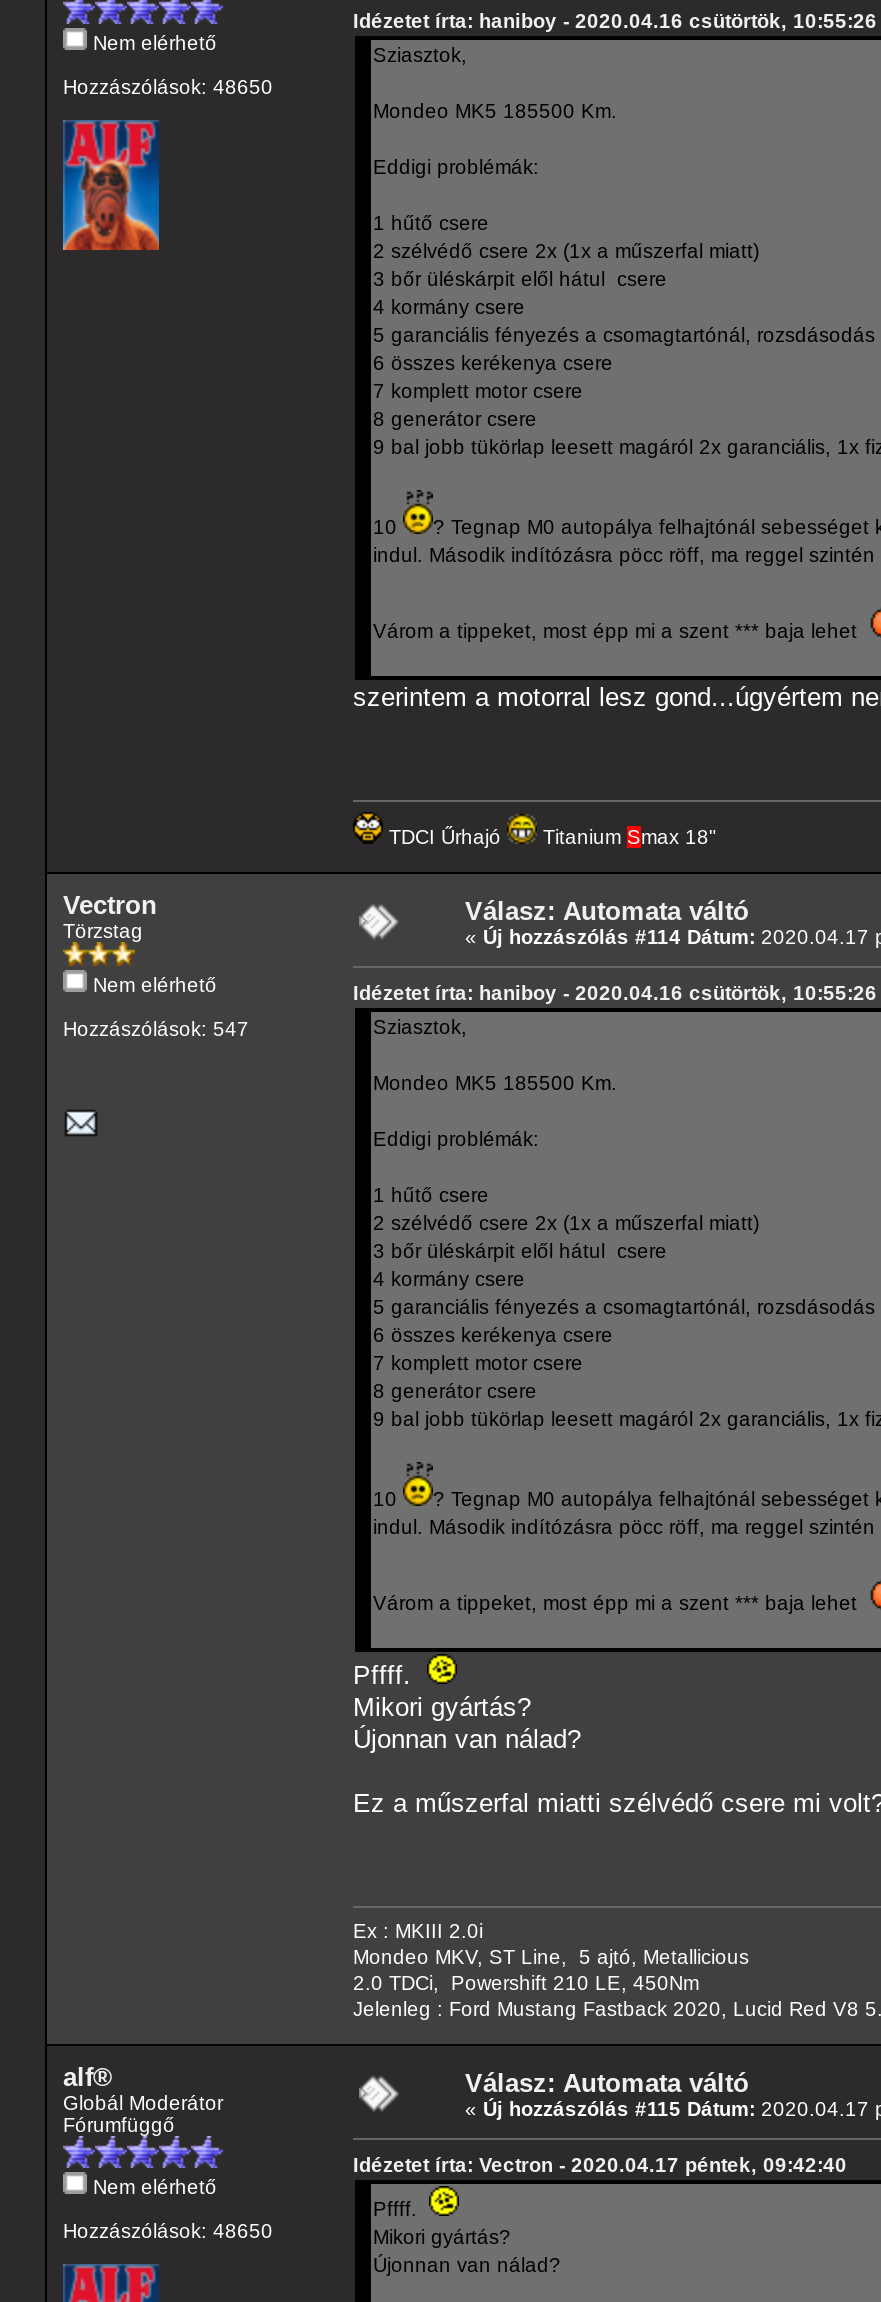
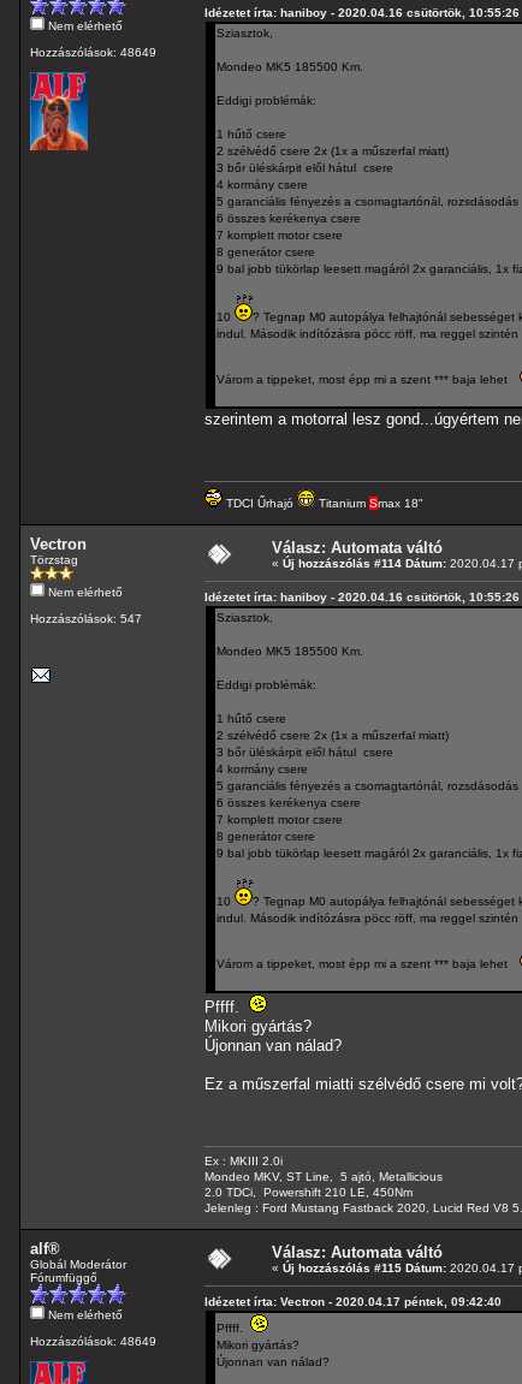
- Hozzászólások: 48650
+ Hozzászólások: 48649

- Hozzászólások: 48650
+ Hozzászólások: 48649
